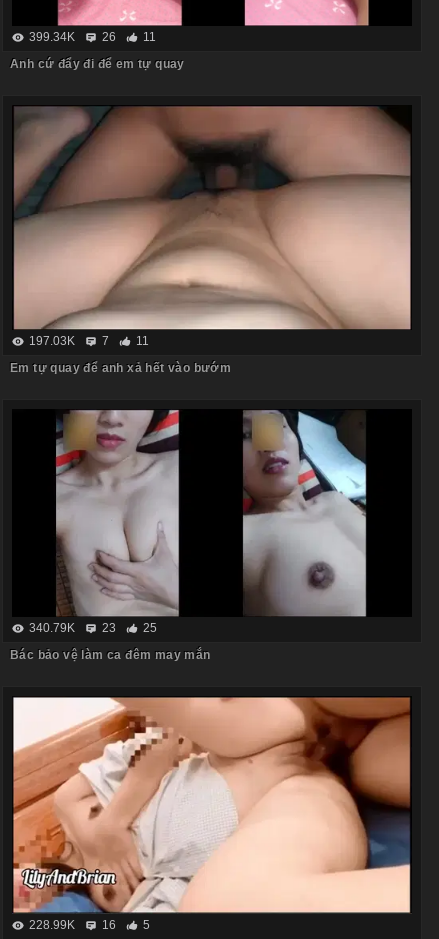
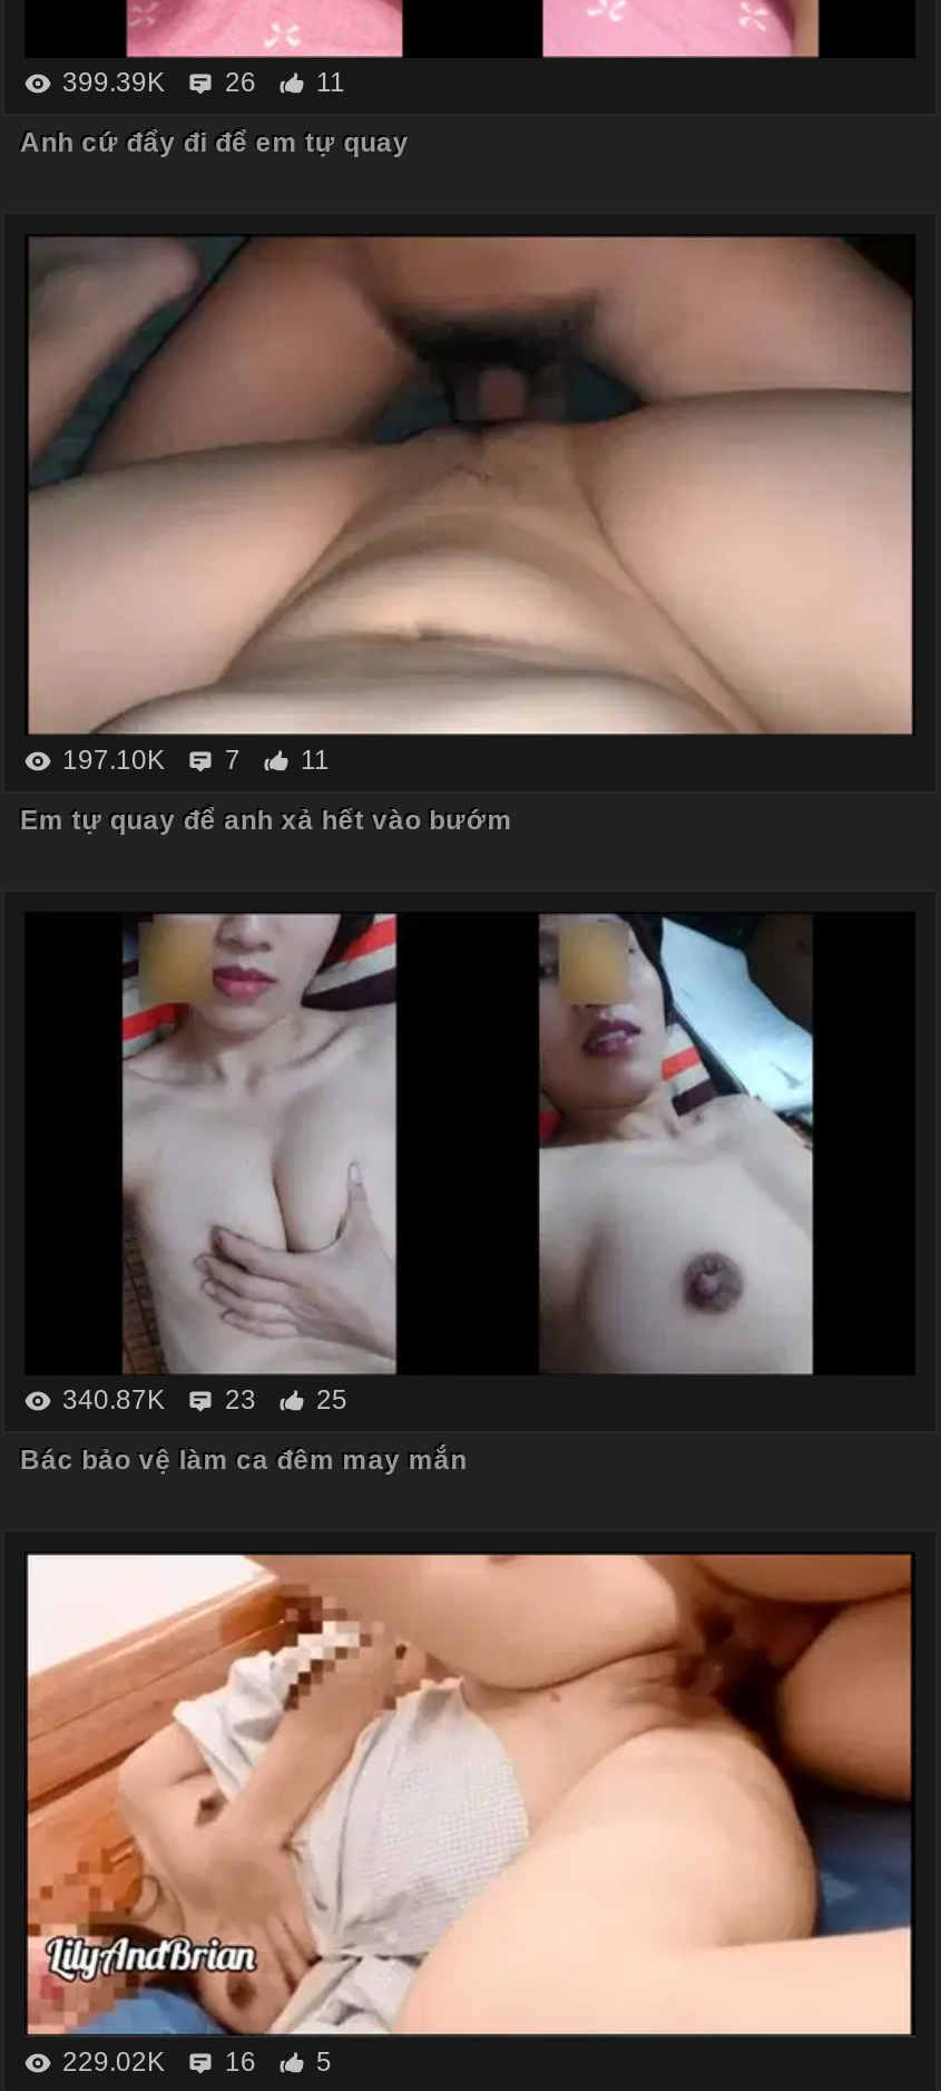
- 399.34K 26 11
+ 399.39K 26 11

- 197.03K 7 11
+ 197.10K 7 11

- 340.79K 23 25
+ 340.87K 23 25

- 228.99K 16 5
+ 229.02K 16 5
